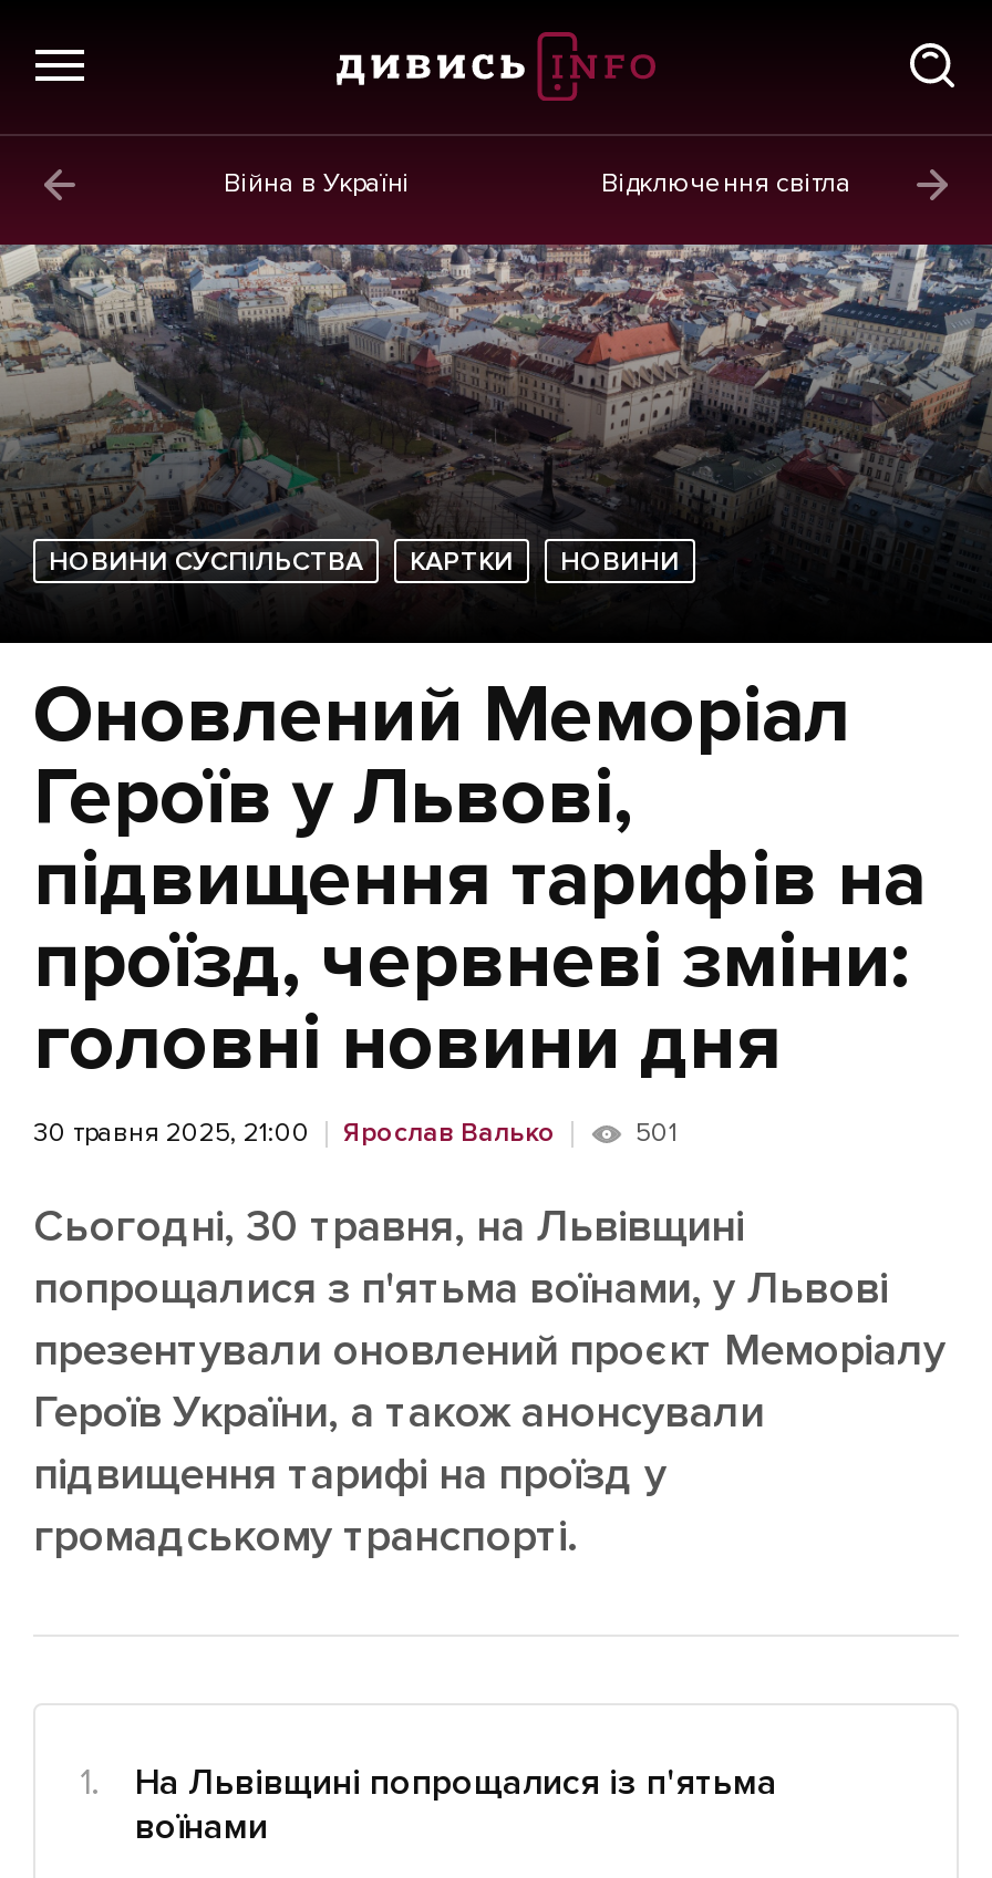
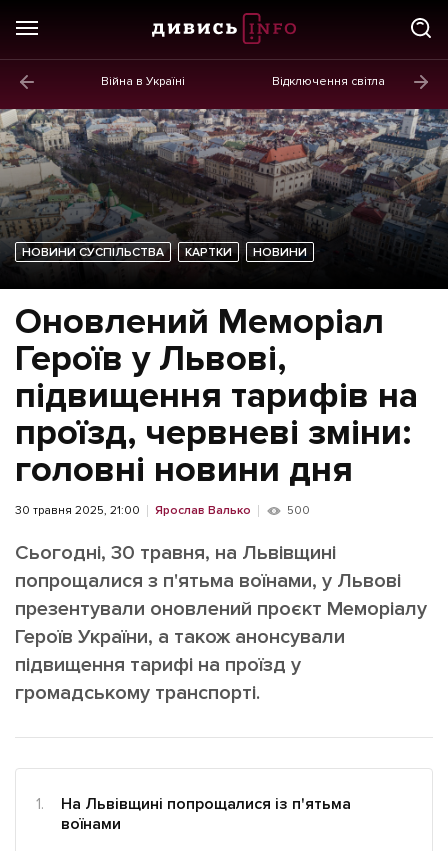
- 501
+ 500
